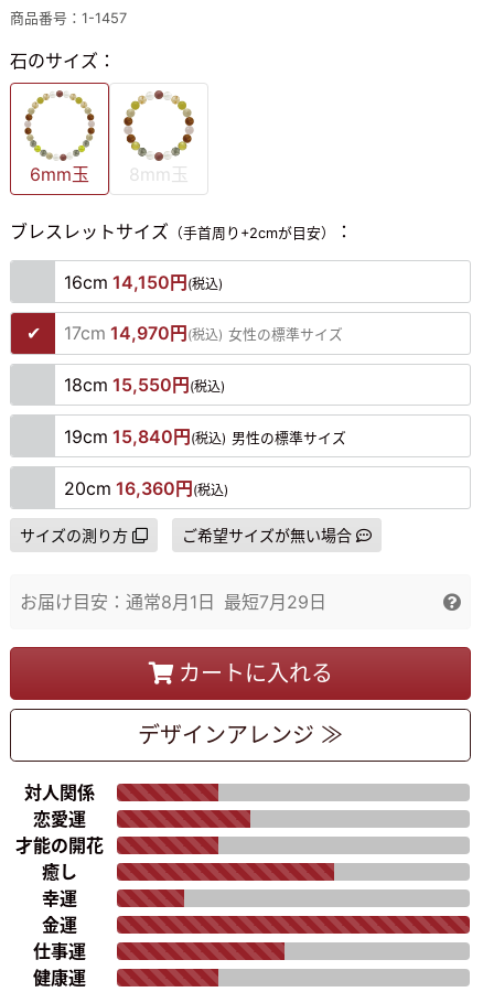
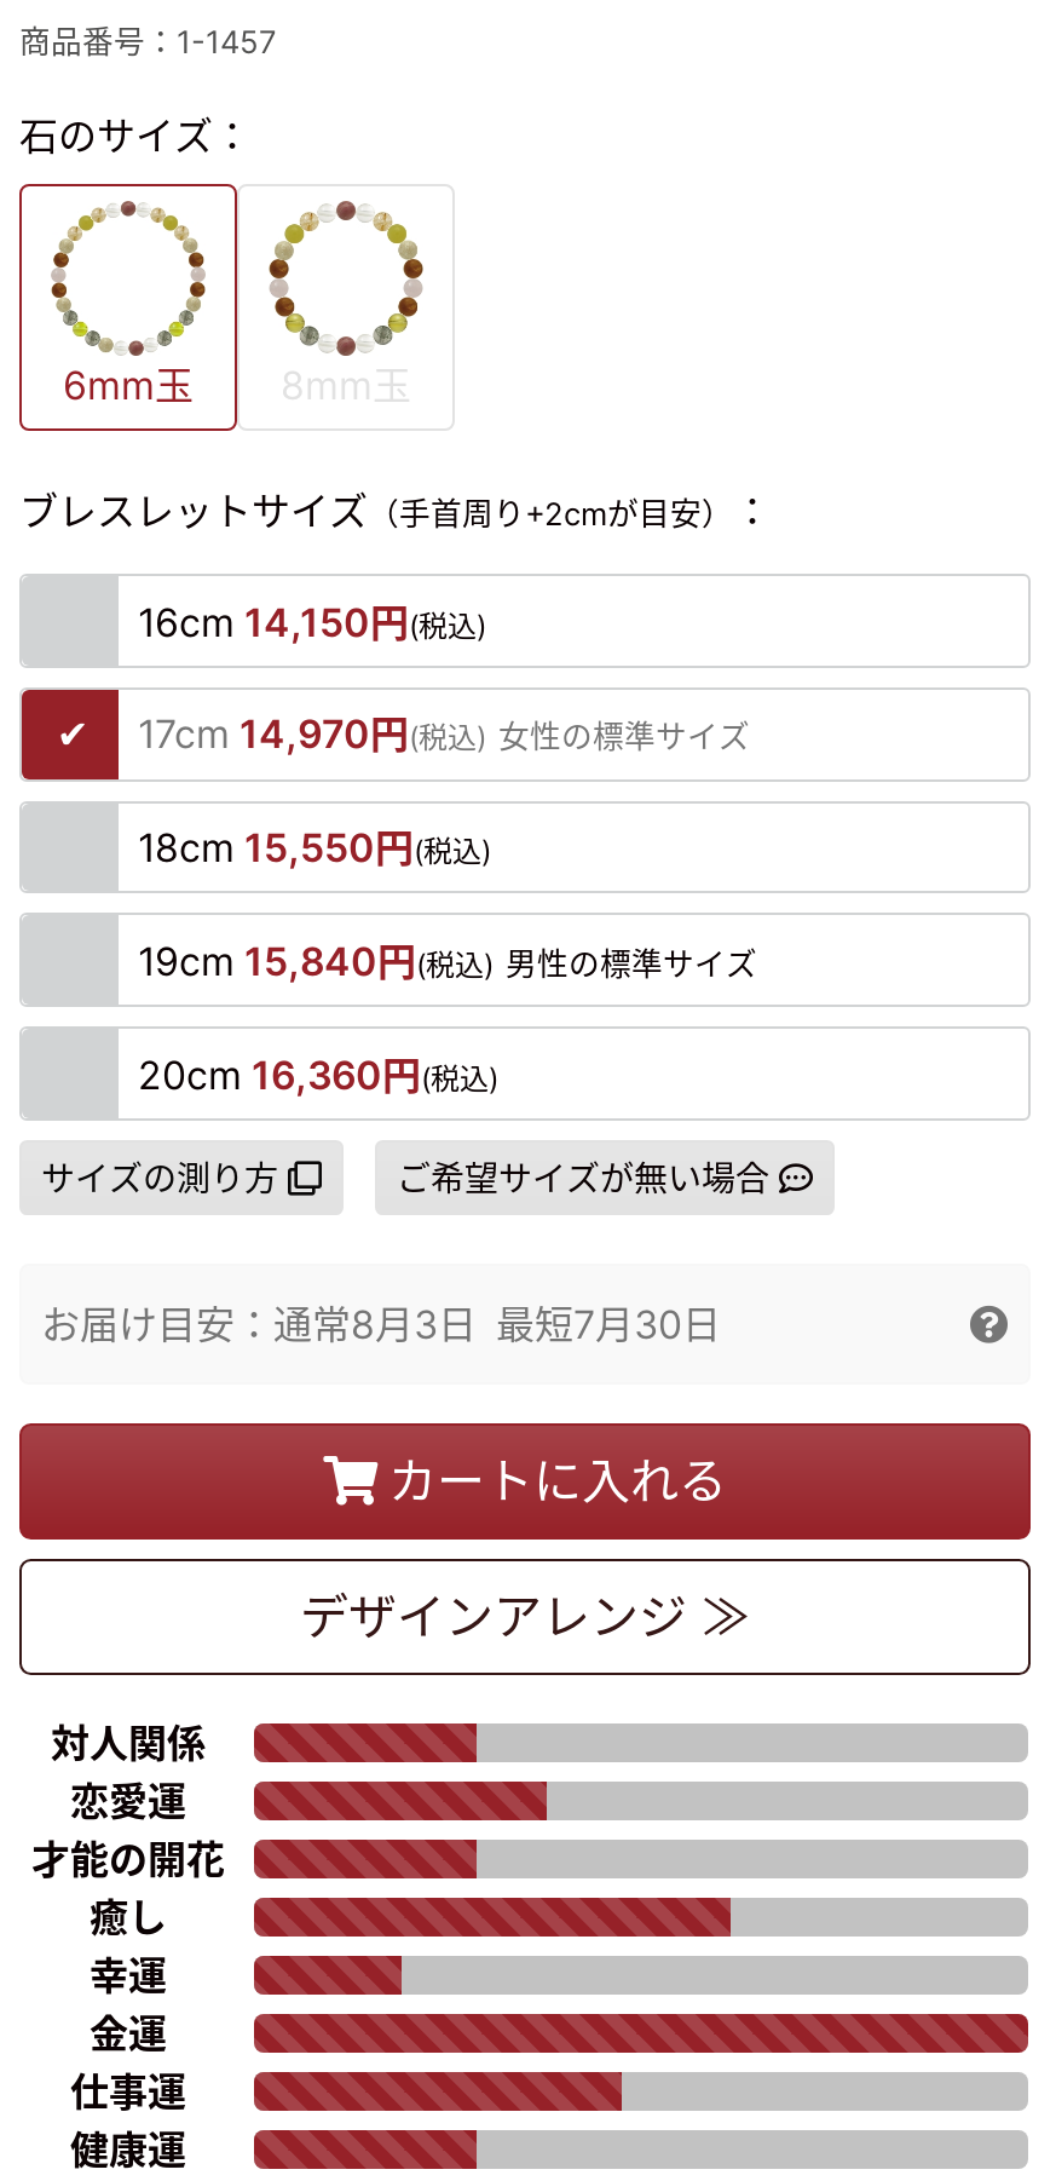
- お届け目安：通常8月1日最短7月29日
+ お届け目安：通常8月3日最短7月30日
